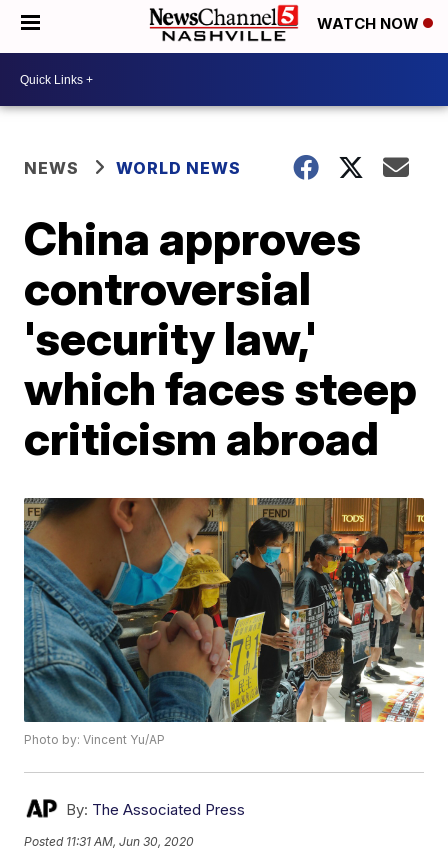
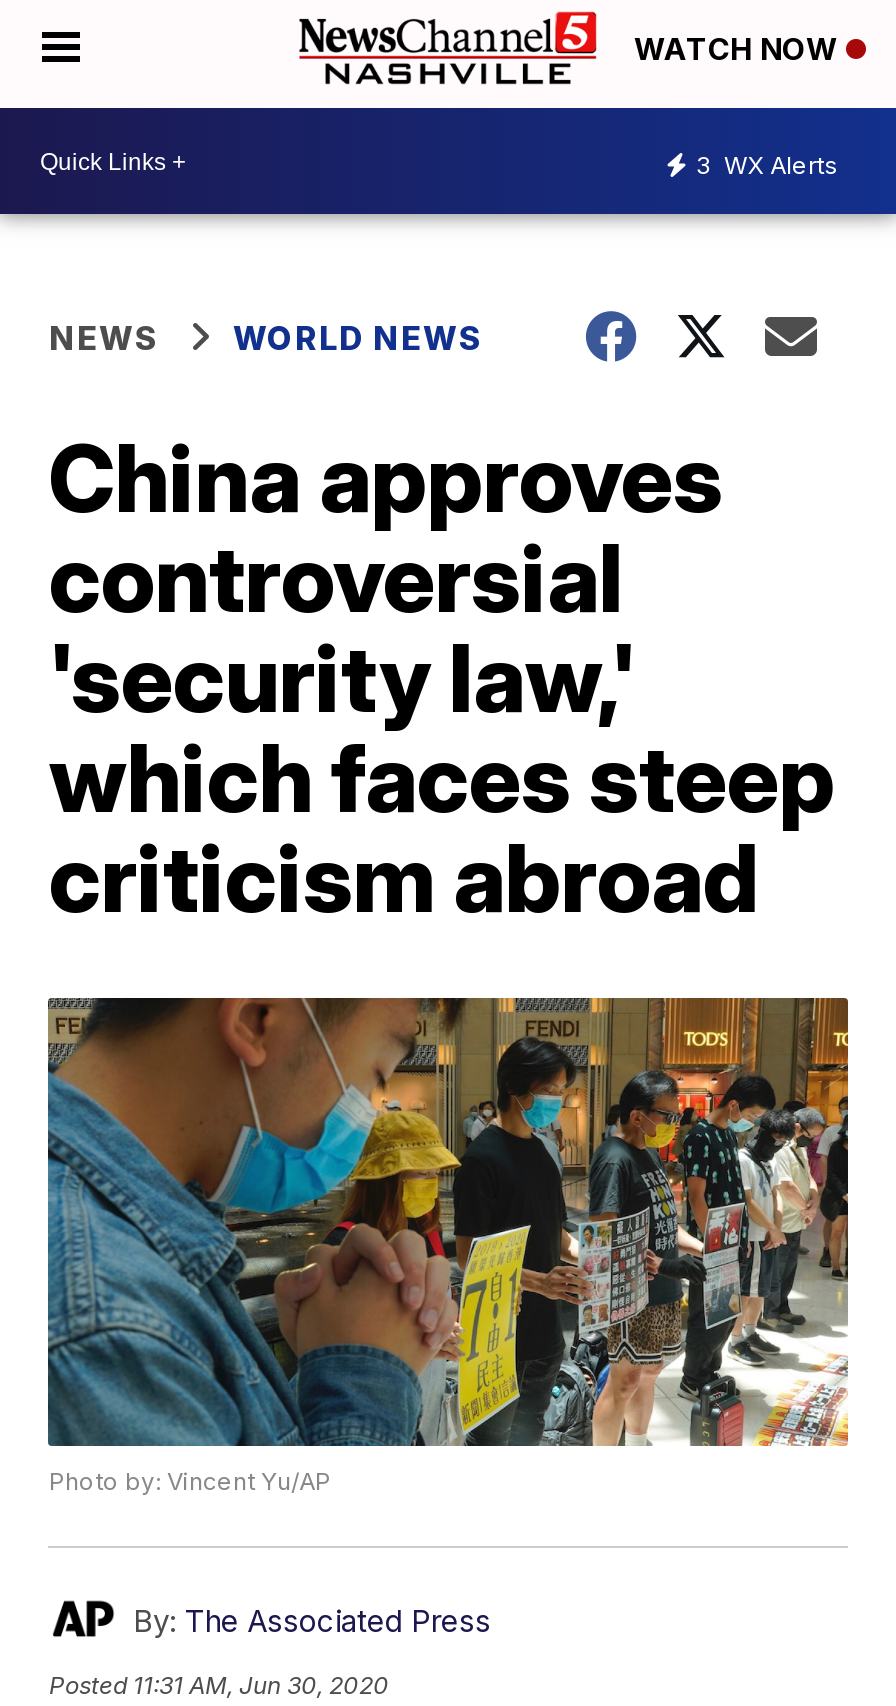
+ 3 WX Alerts
